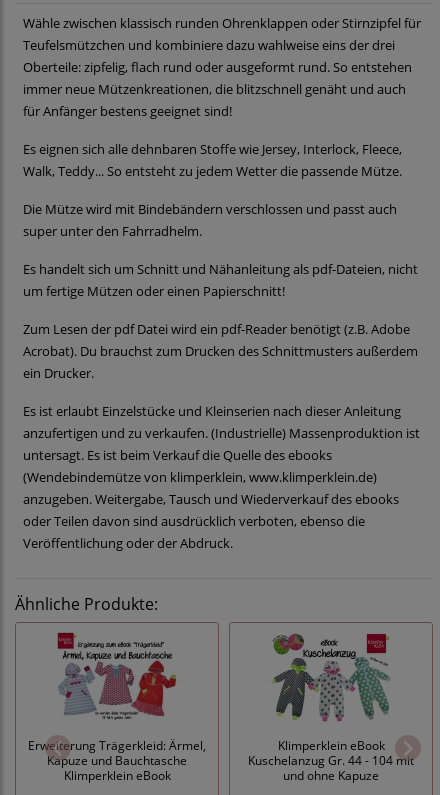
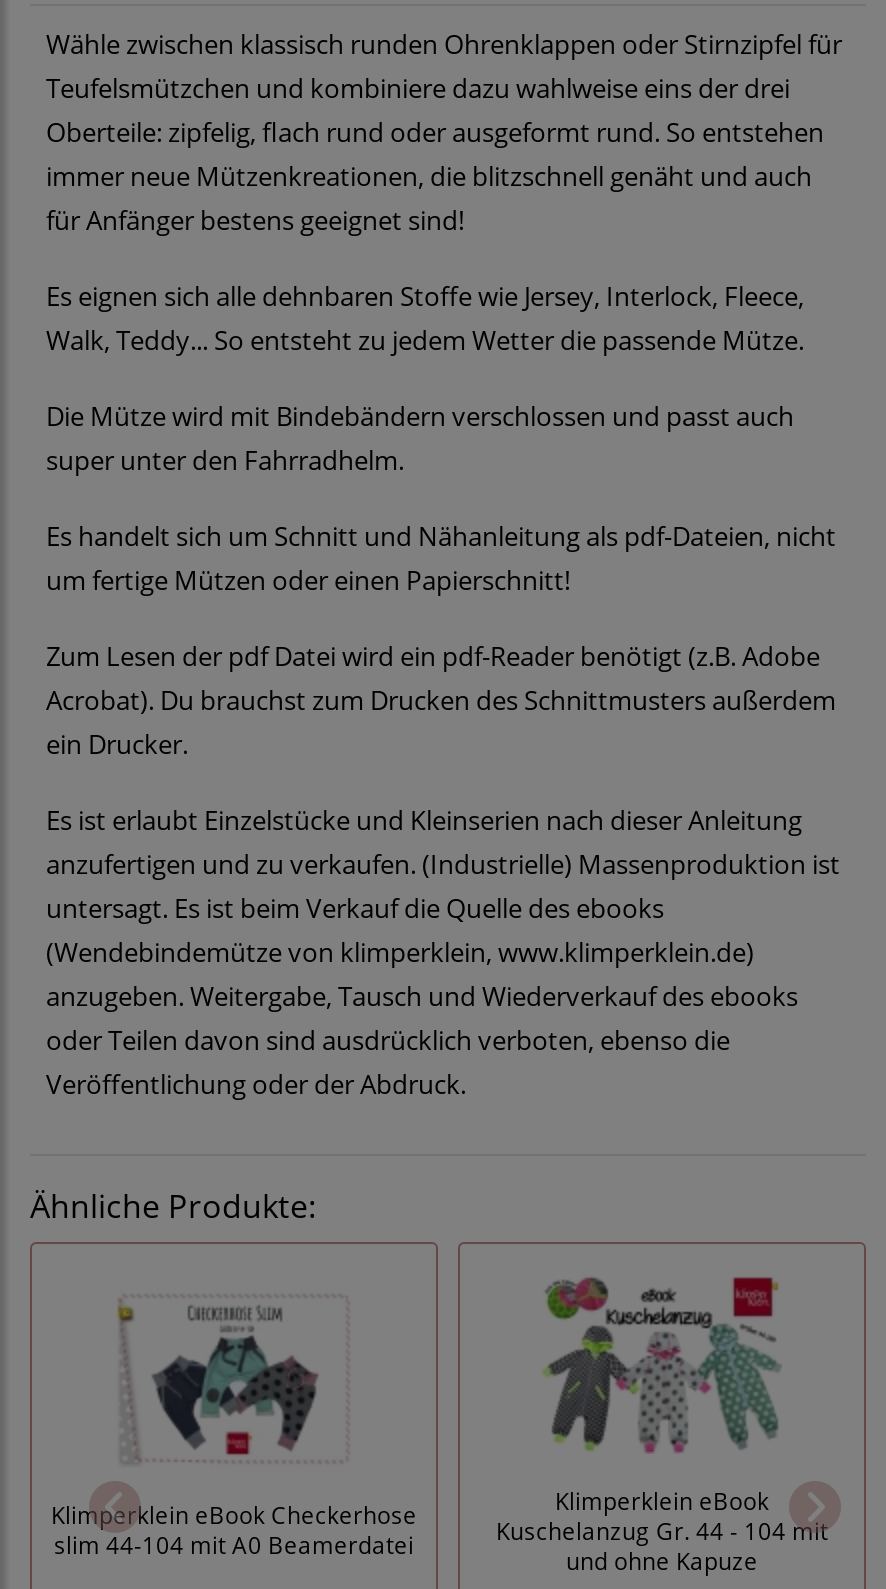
- [image]
- Erweiterung Trägerkleid: Ärmel,
- Kapuze und Bauchtasche
- Klimperklein eBook
+ [image]
+ Klimperklein eBook Checkerhose
+ slim 44-104 mit A0 Beamerdatei
